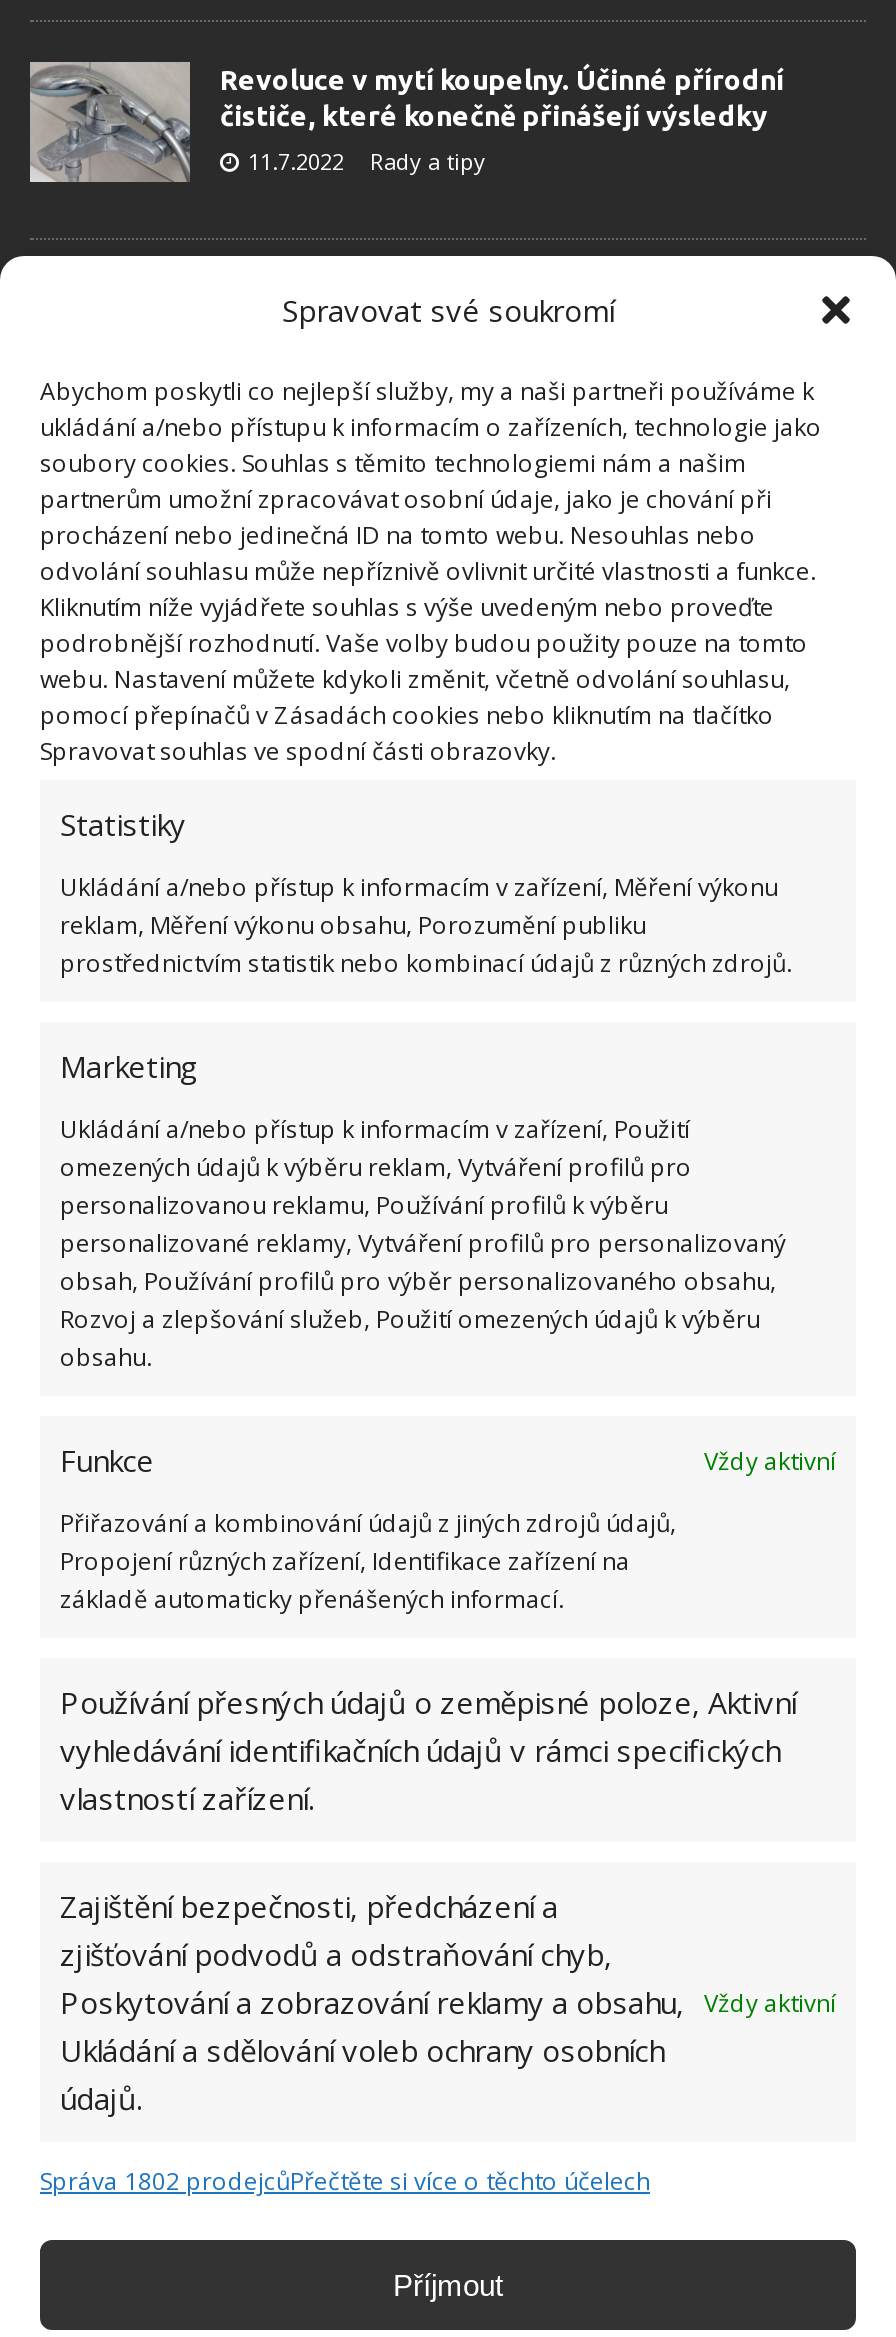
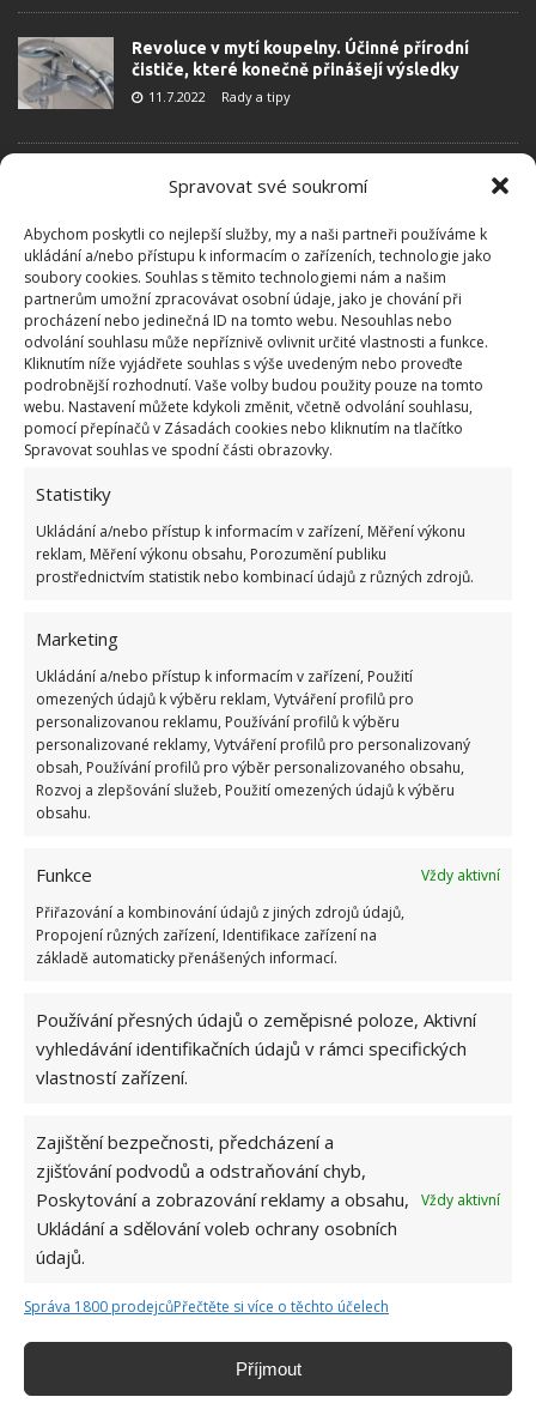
- Správa 1802 prodejcůPřečtěte si více o těchto účelech
+ Správa 1800 prodejcůPřečtěte si více o těchto účelech
